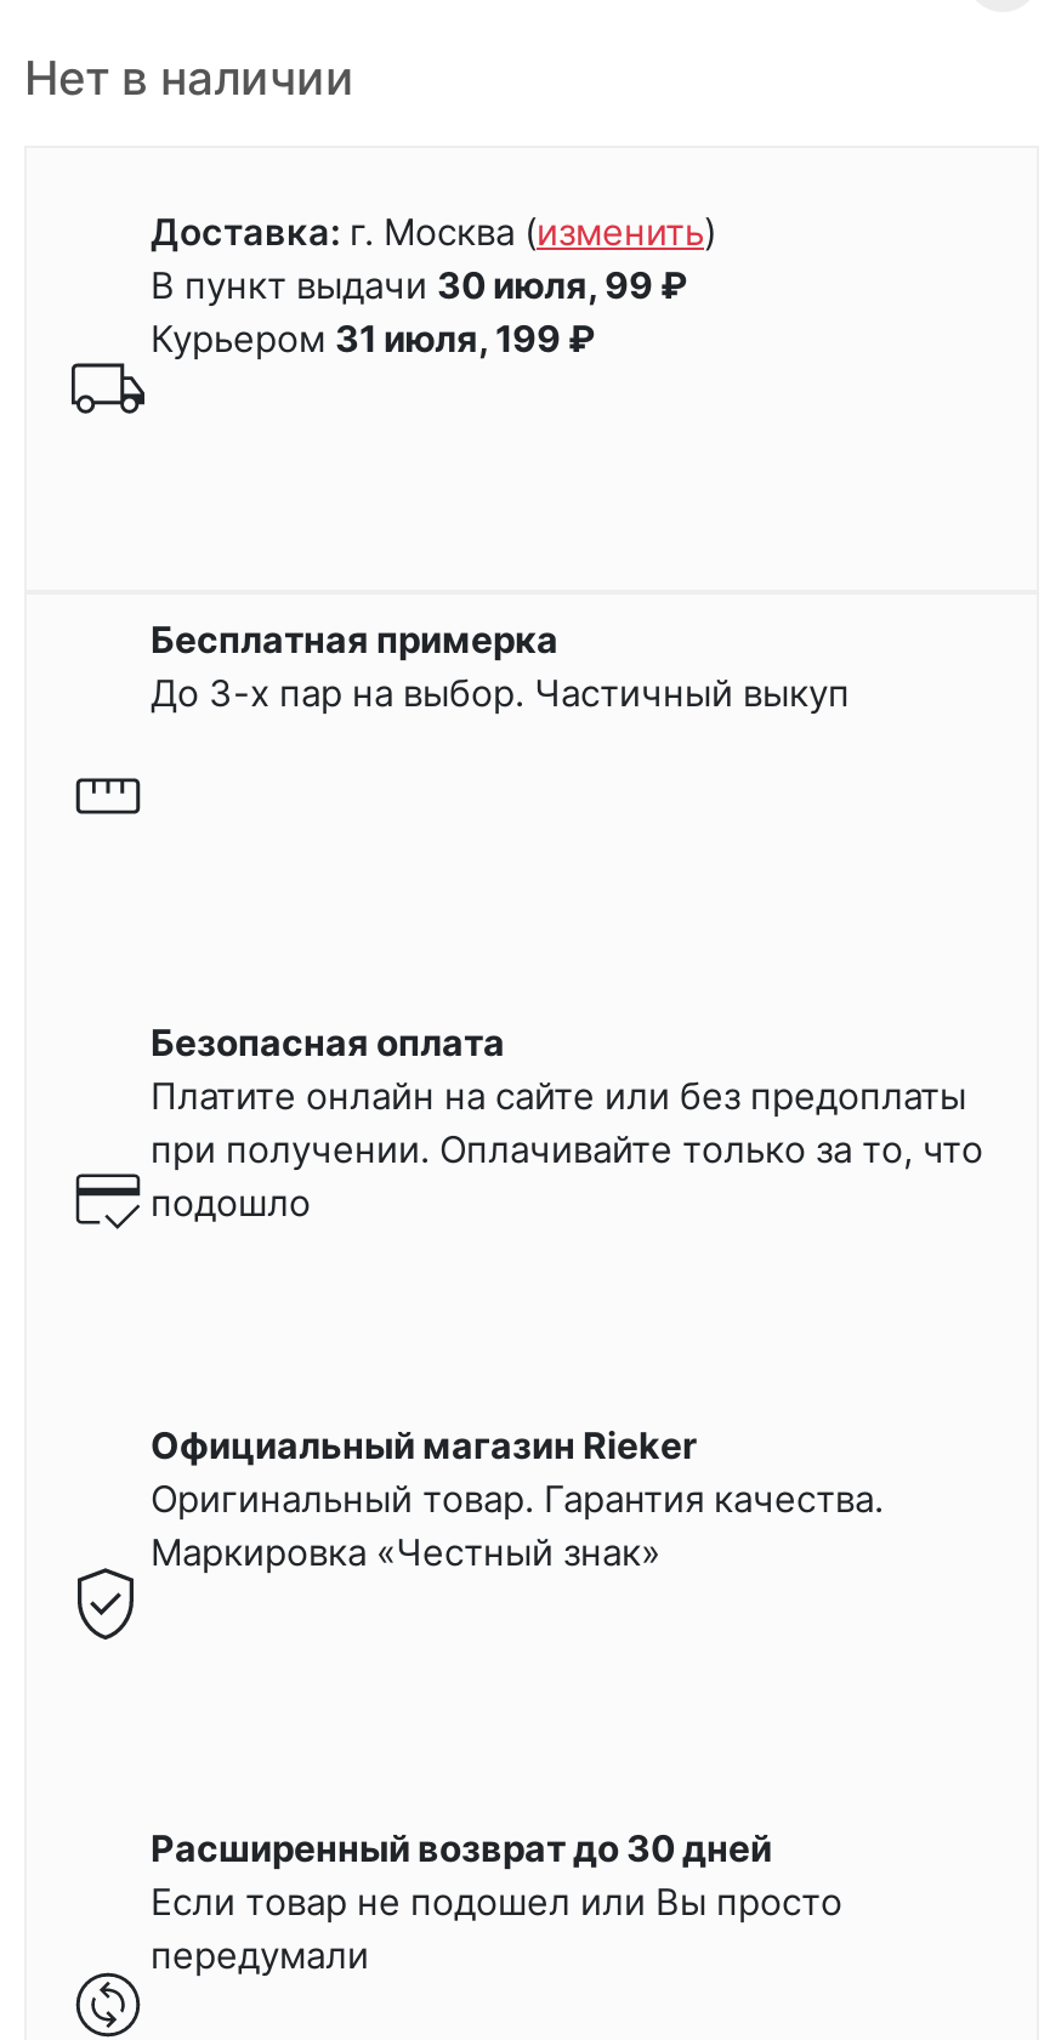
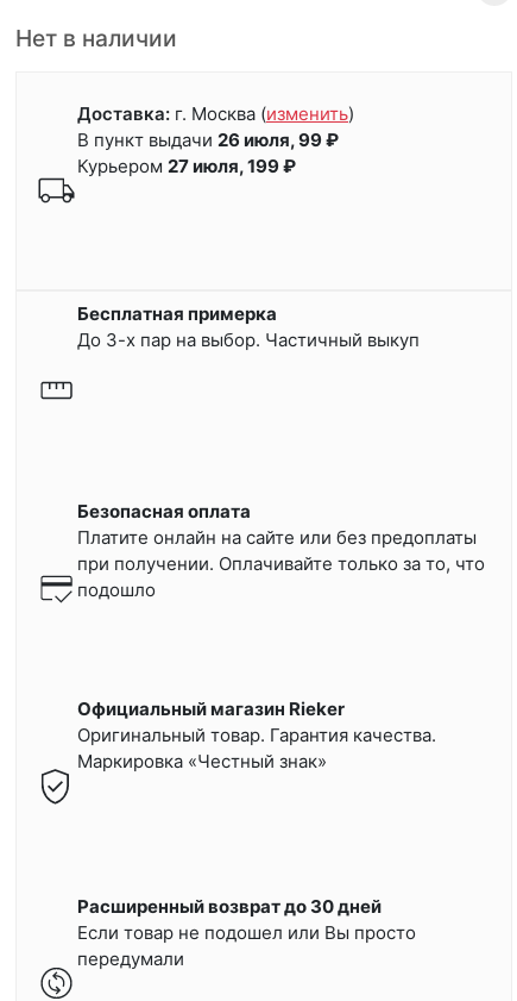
- В пункт выдачи 30 июля, 99 ₽
+ В пункт выдачи 26 июля, 99 ₽

- Курьером 31 июля, 199 ₽
+ Курьером 27 июля, 199 ₽
